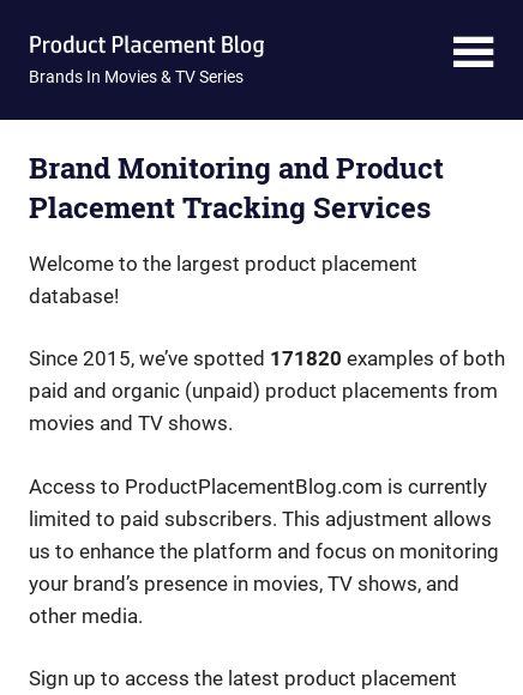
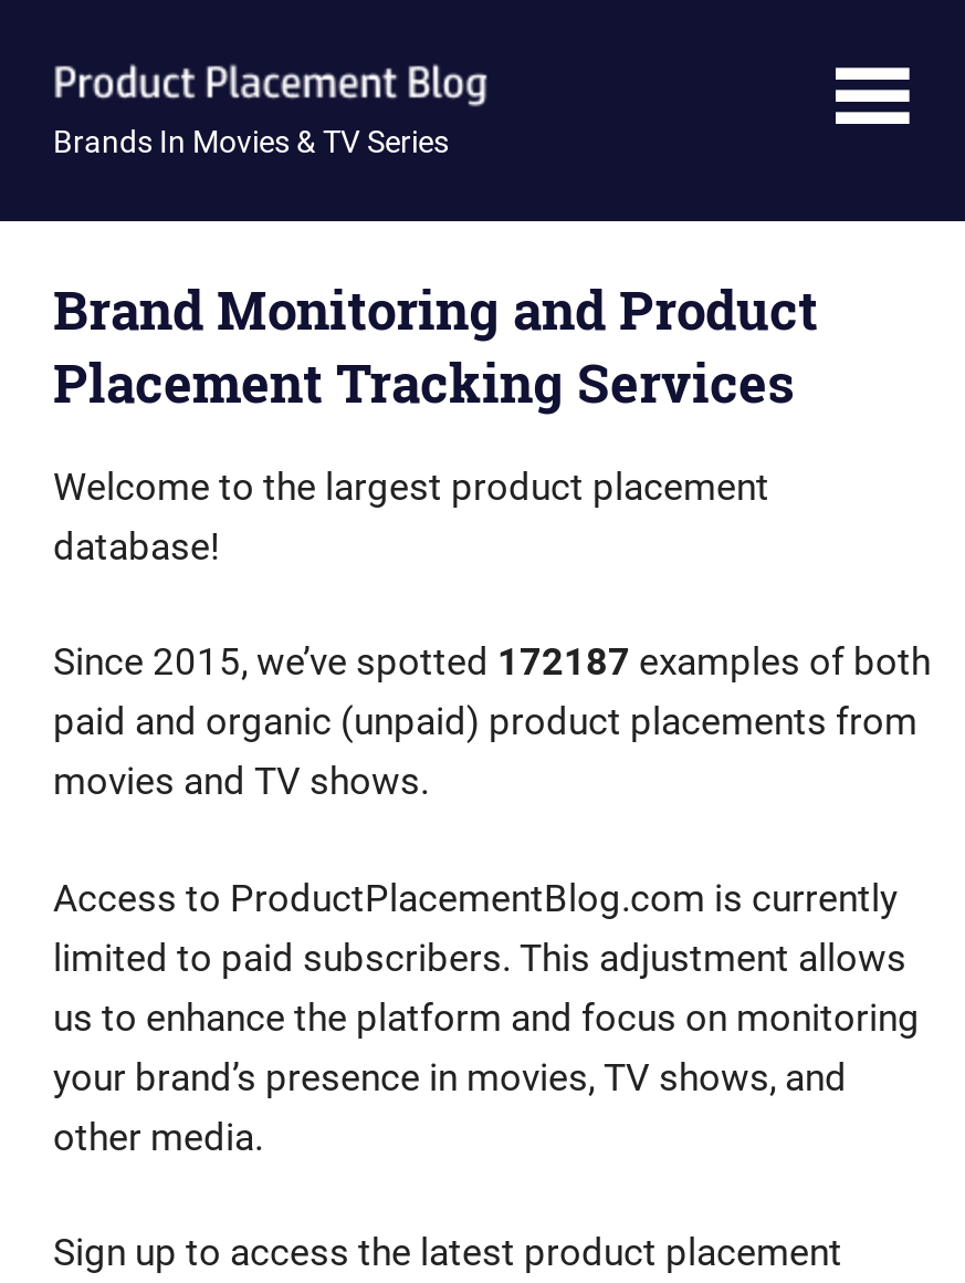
- Since 2015, we’ve spotted 171820 examples of both
+ Since 2015, we’ve spotted 172187 examples of both
